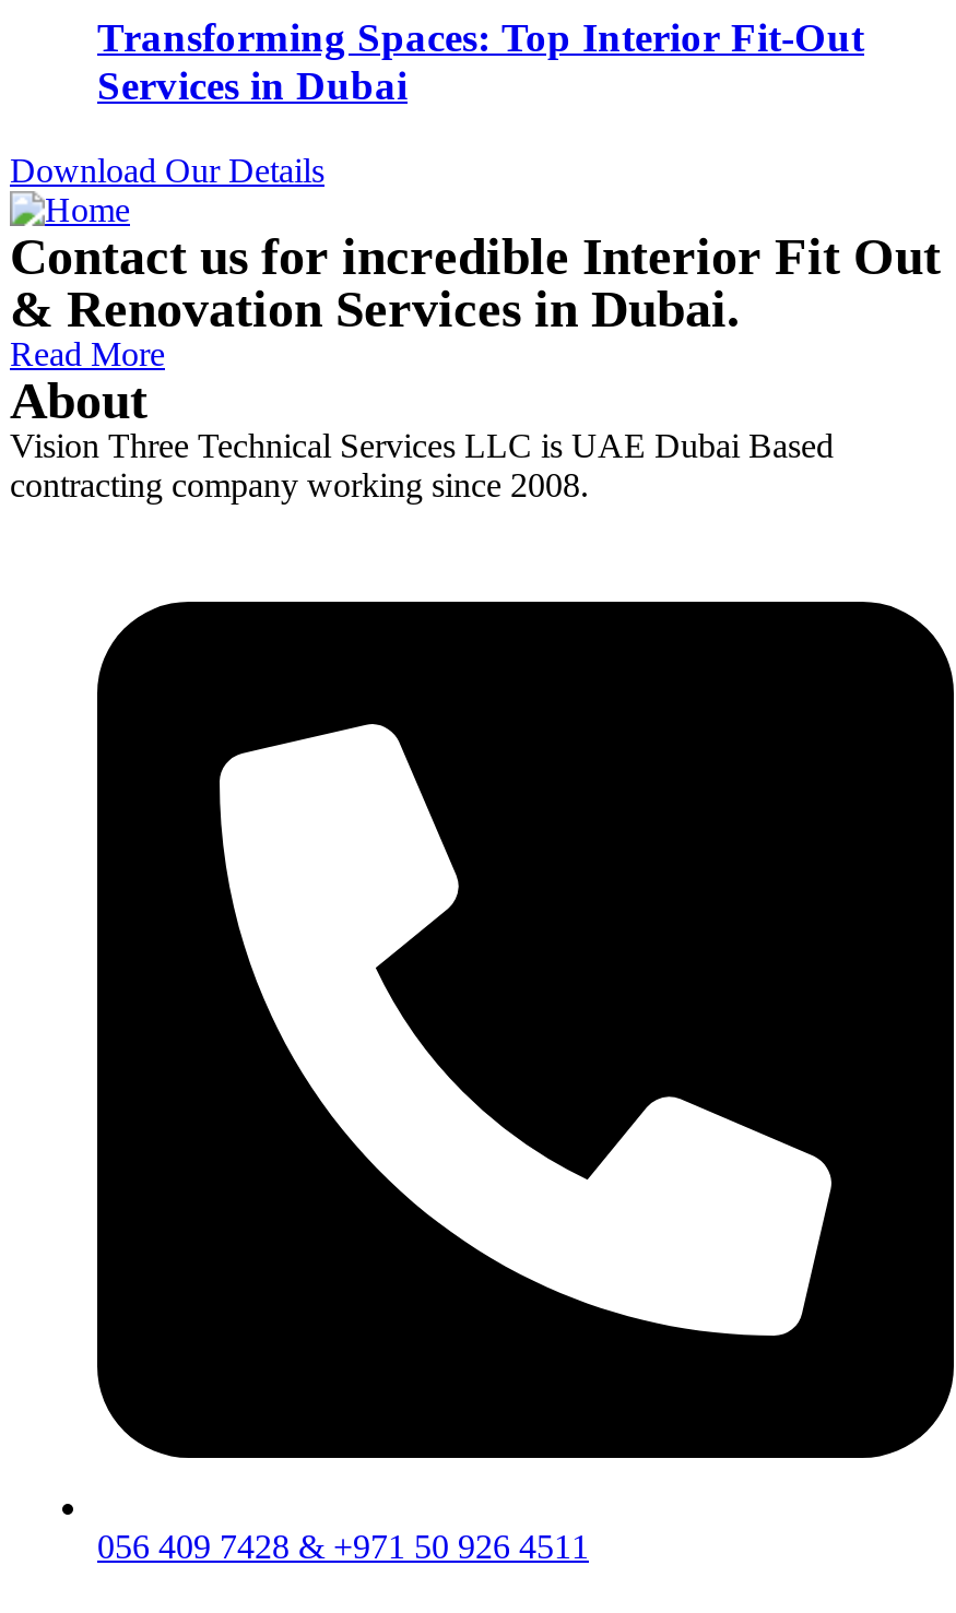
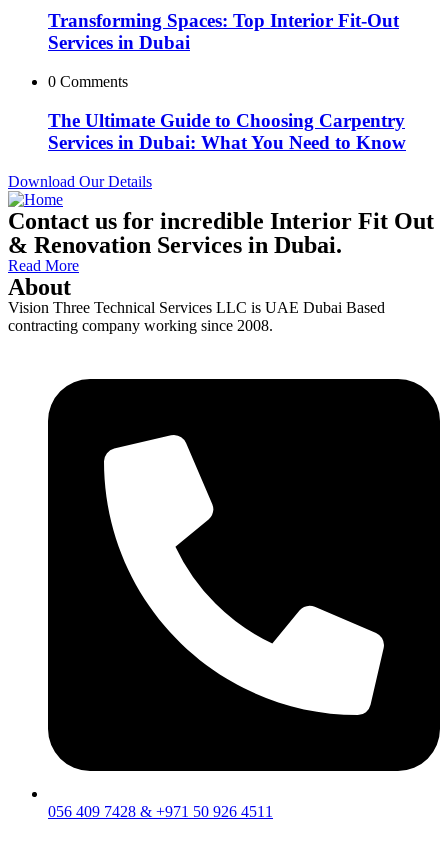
+ 0 Comments
+ The Ultimate Guide to Choosing Carpentry
+ Services in Dubai: What You Need to Know
